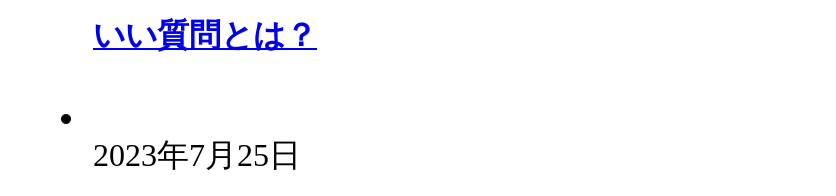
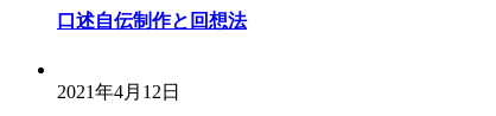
- いい質問とは？
+ 口述自伝制作と回想法

- 2023年7月25日
+ 2021年4月12日
